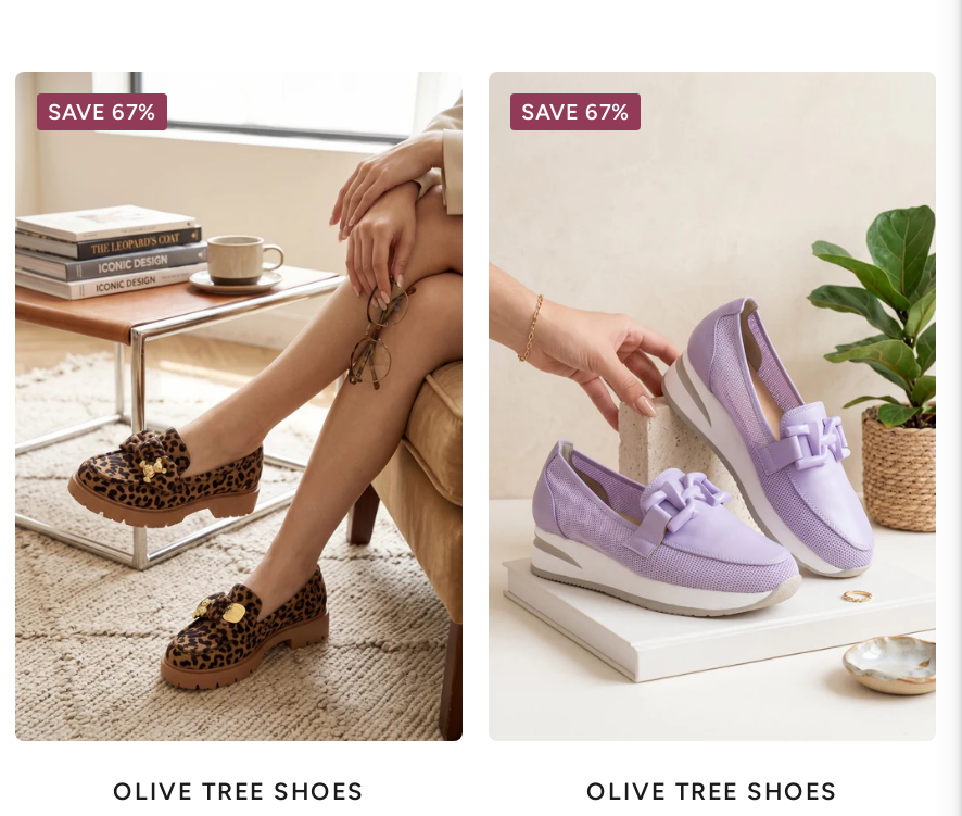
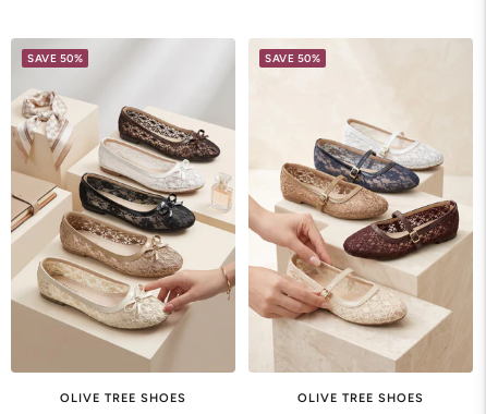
- [image]
- SAVE 67%
+ [image]
+ SAVE 50%

- SAVE 67%
+ SAVE 50%

- [image]
+ [image]
